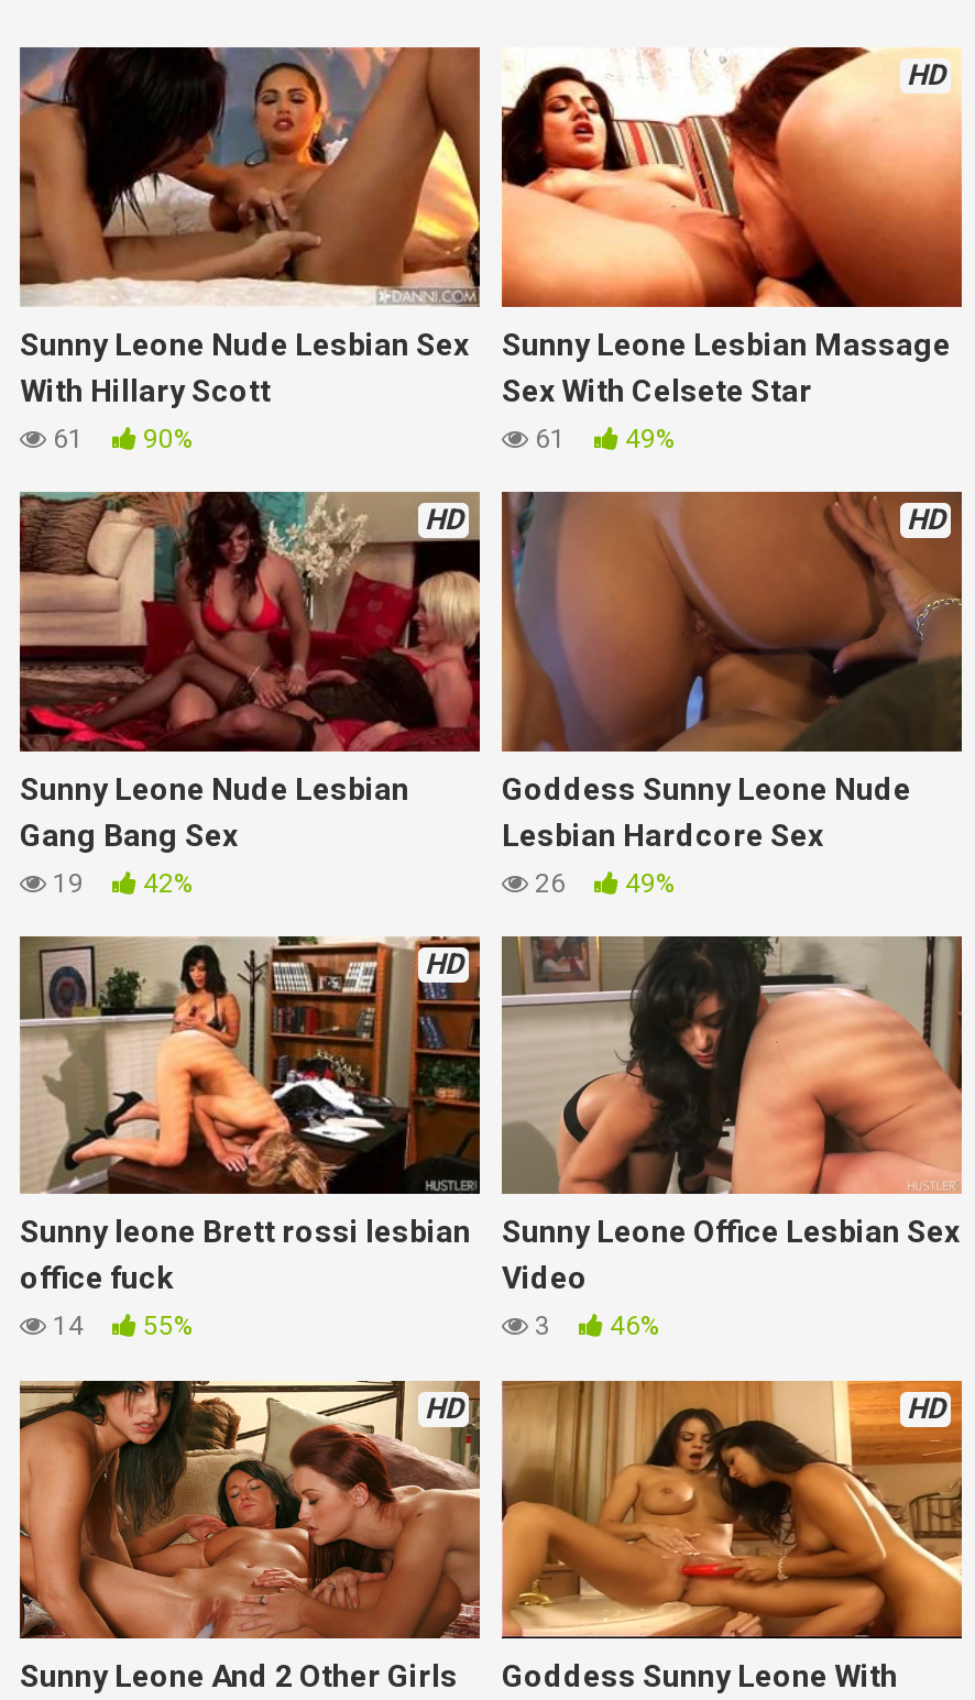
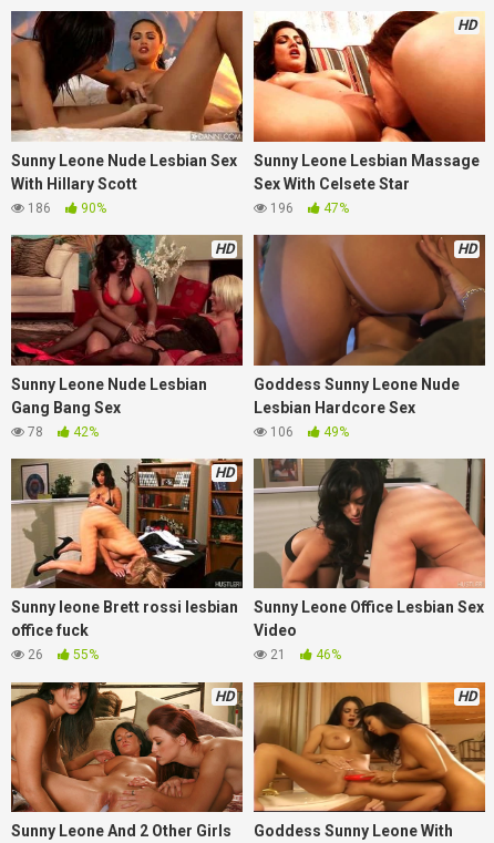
- 61 90%
+ 186 90%

- 61
+ 196

- 49%
+ 47%

- 19 42%
+ 78 42%

- 26 49%
+ 106 49%

- 14 55%
+ 26 55%

- 3 46%
+ 21 46%
